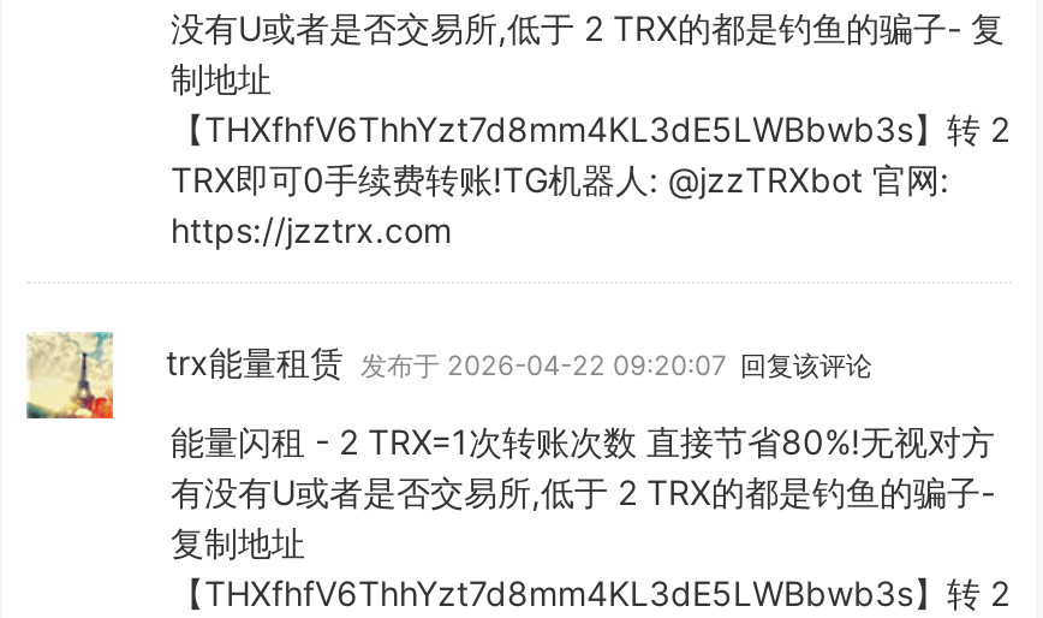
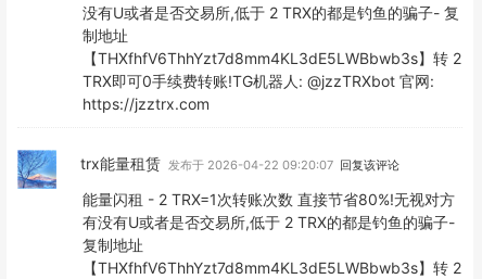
- [image]
+ [image]
